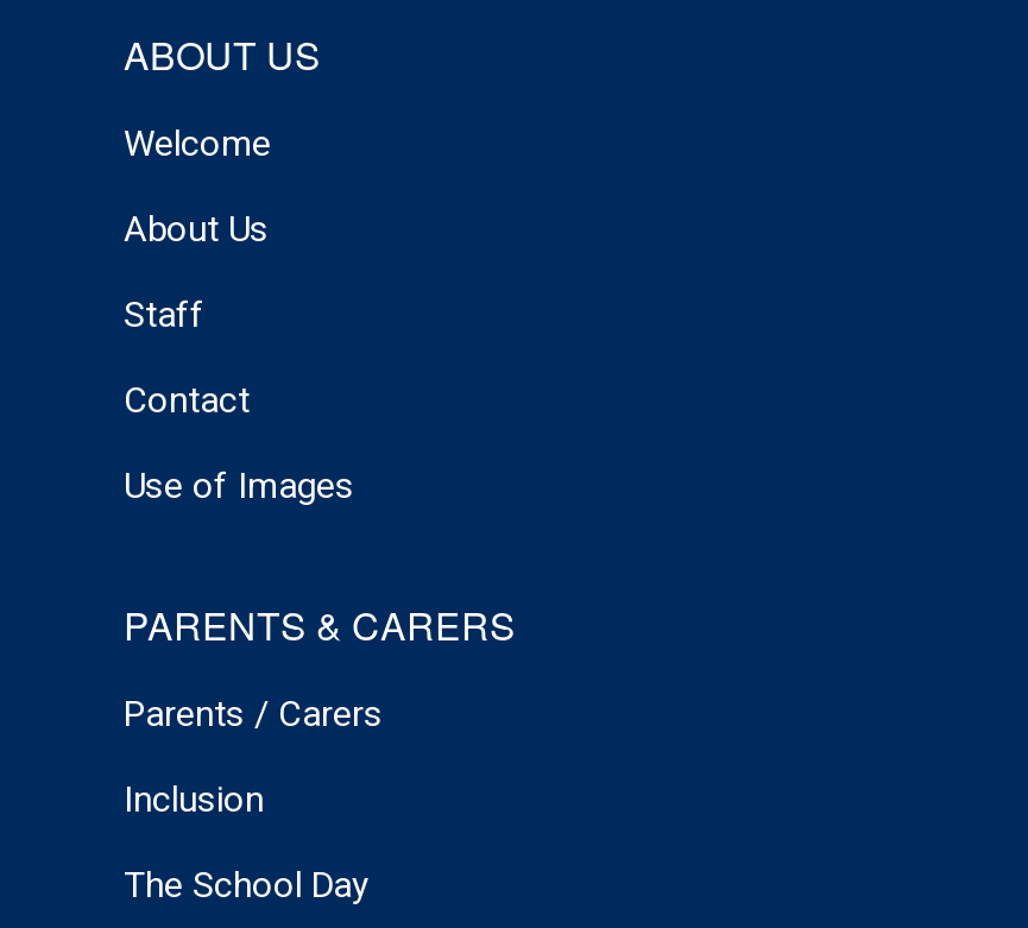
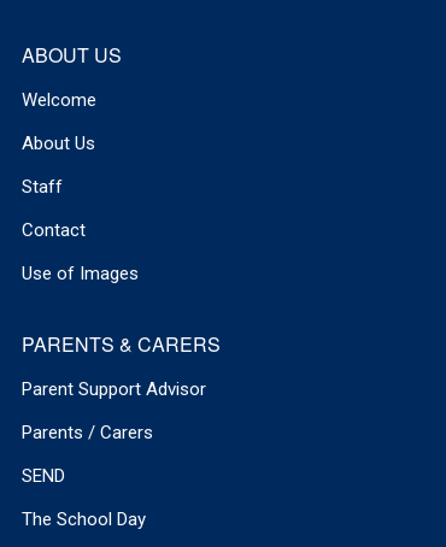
+ Parent Support Advisor

- Inclusion
+ SEND
